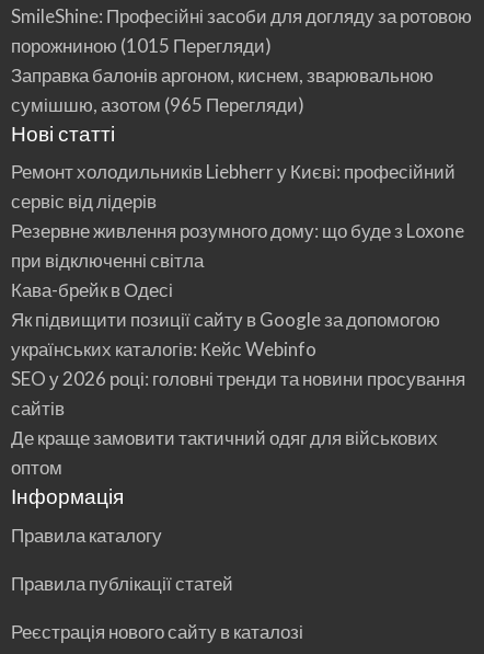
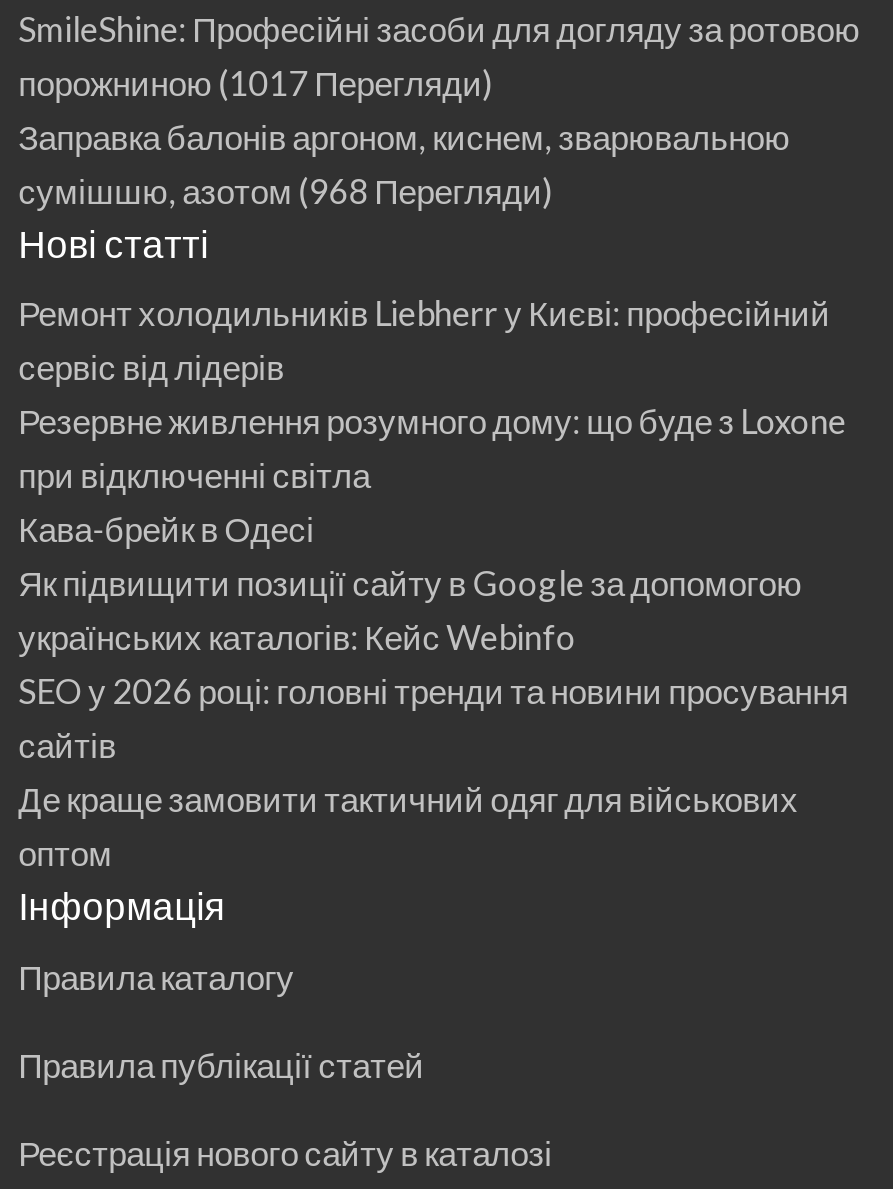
- порожниною (1015 Перегляди)
+ порожниною (1017 Перегляди)

- сумішшю, азотом (965 Перегляди)
+ сумішшю, азотом (968 Перегляди)
